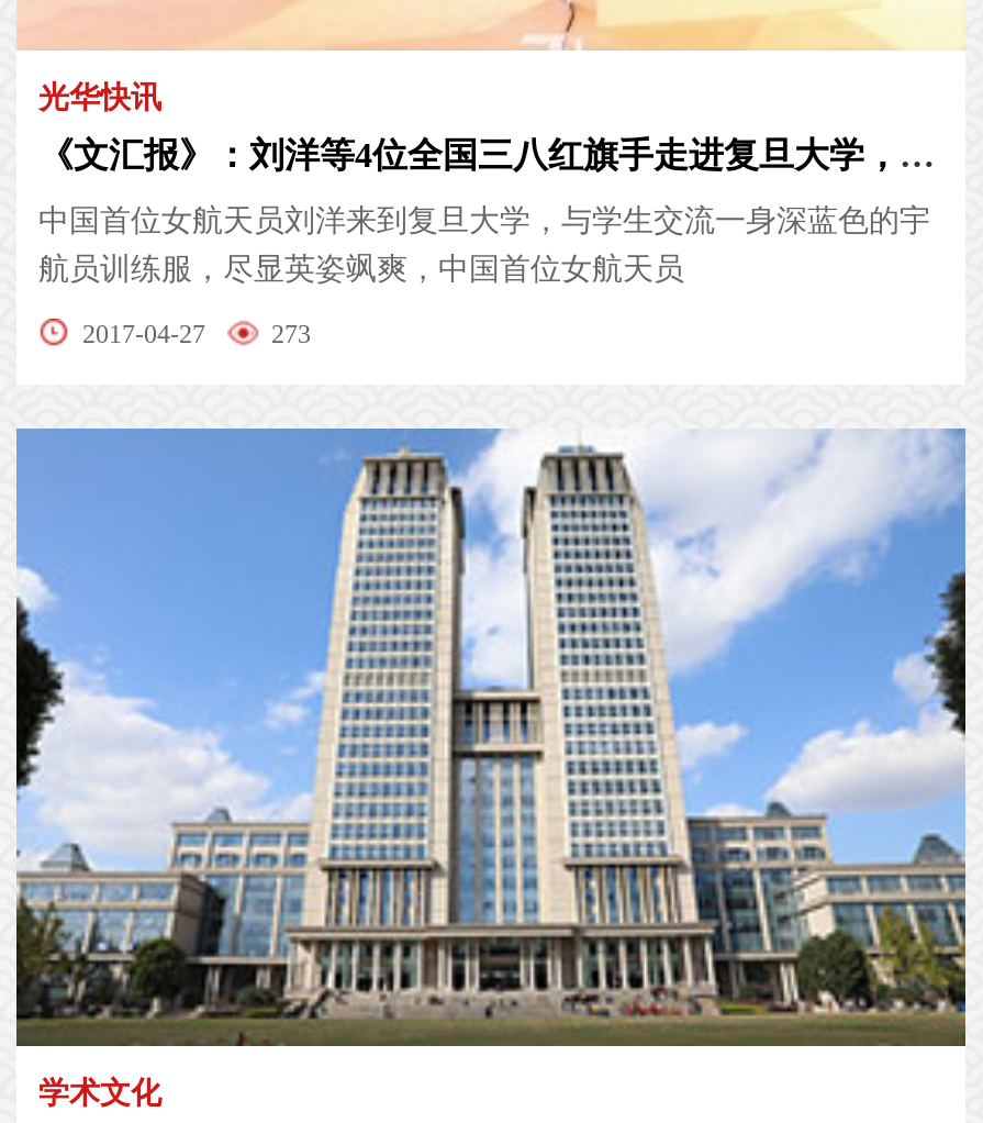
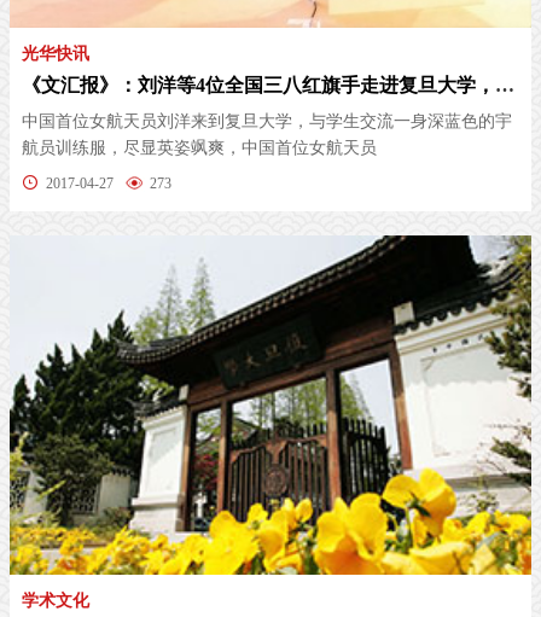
- [image]
+ [image]
